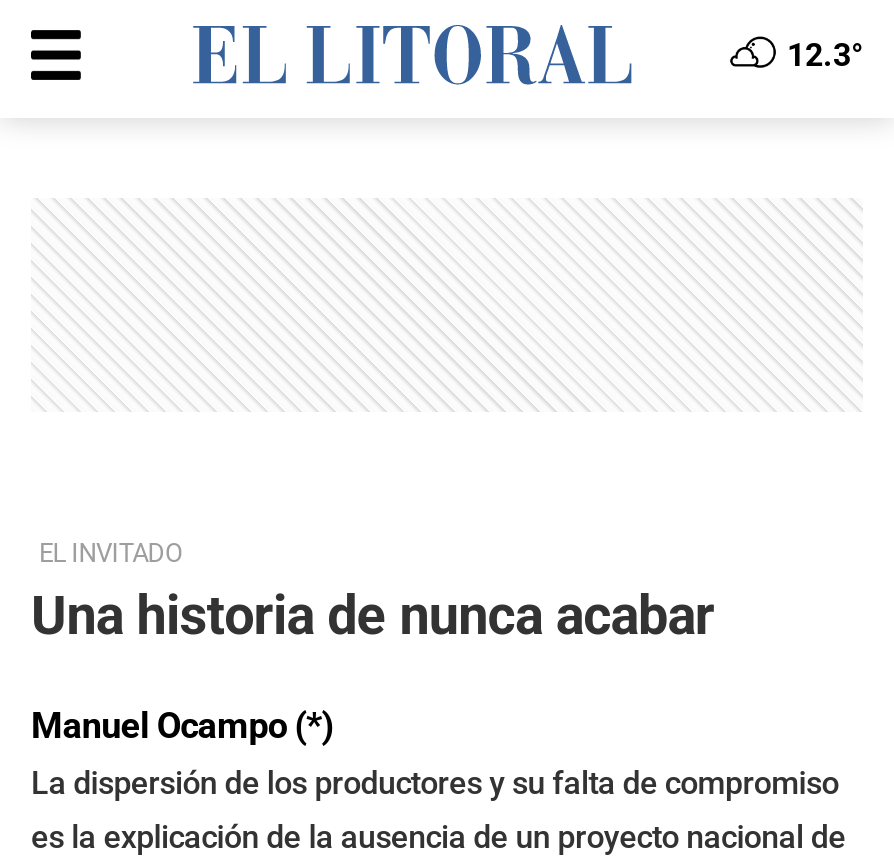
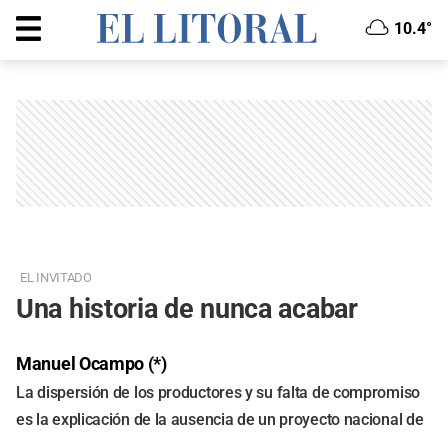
- 12.3°
+ 10.4°
